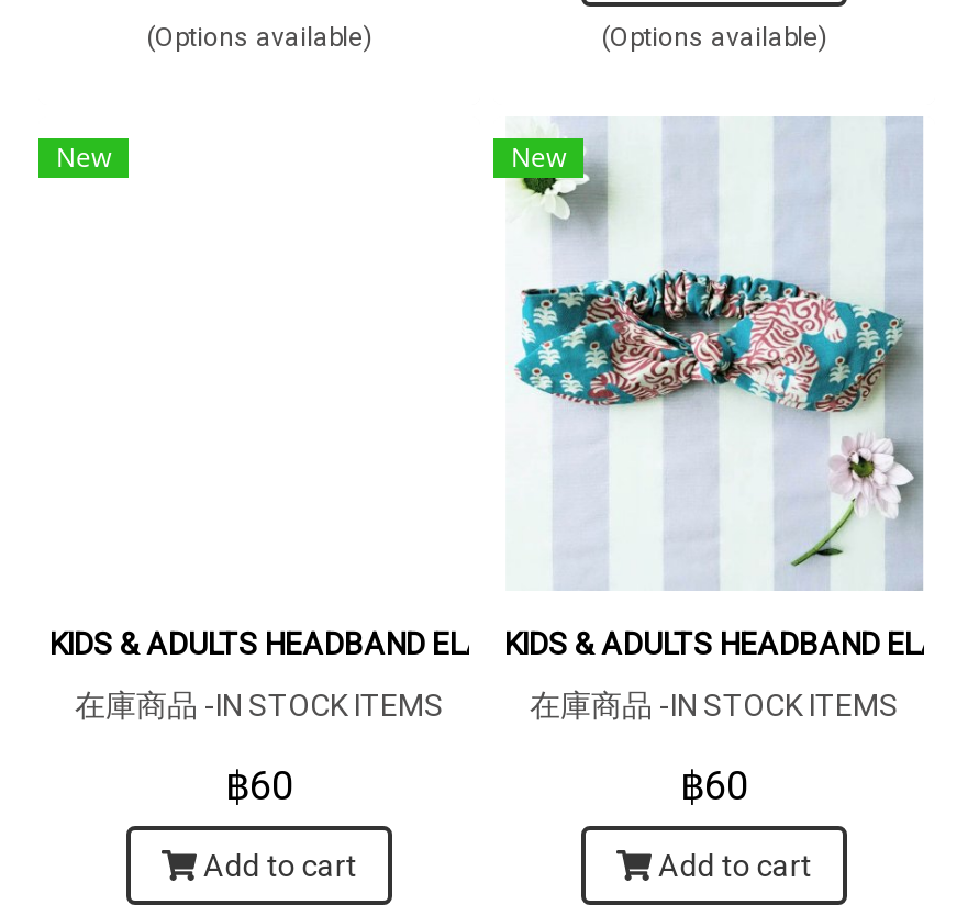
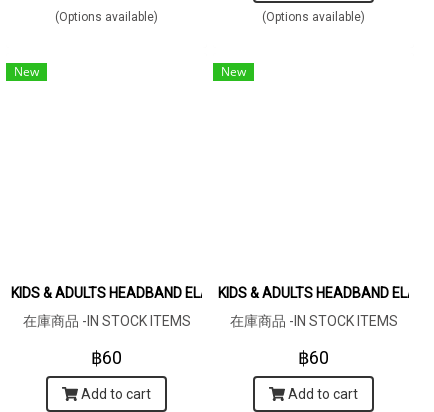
- [image]
